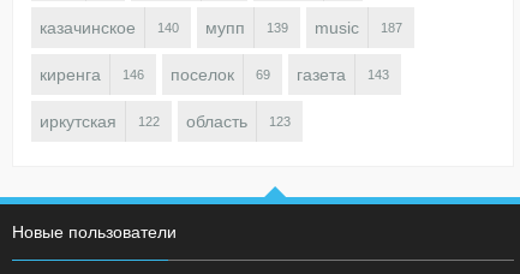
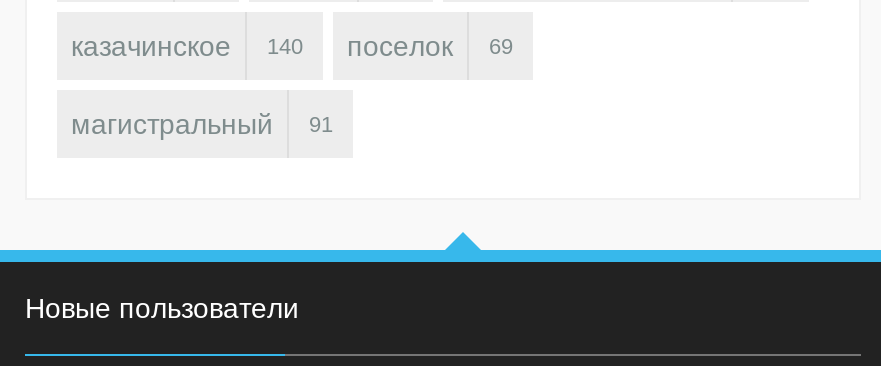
- мупп
- 139
- music
- 187
- киренга
- 146

- газета
- 143
- иркутская
- 122
- область
- 123
+ магистральный
+ 91
